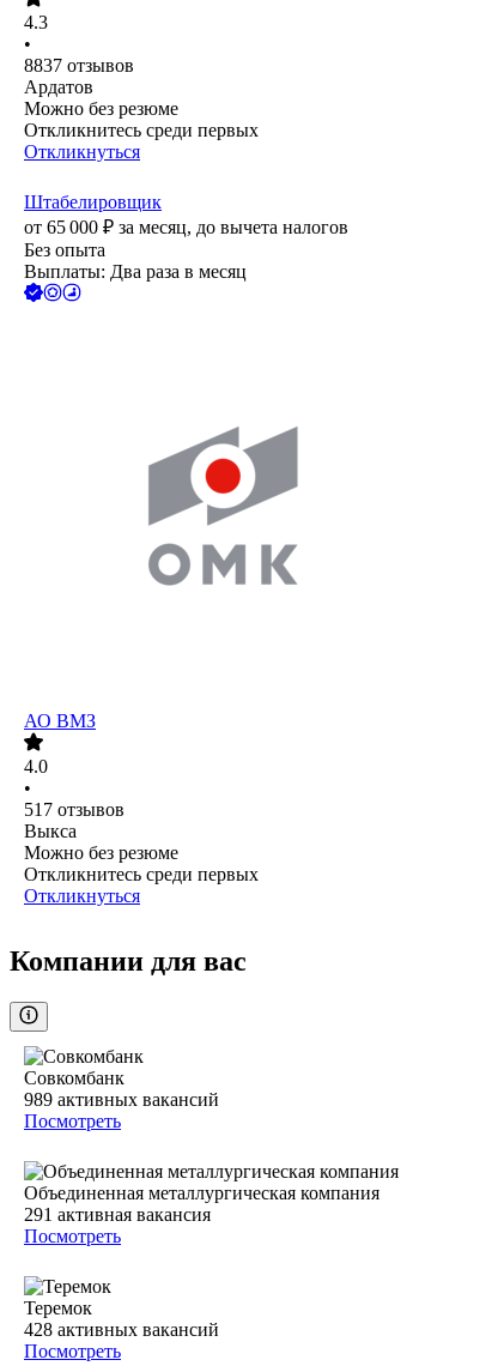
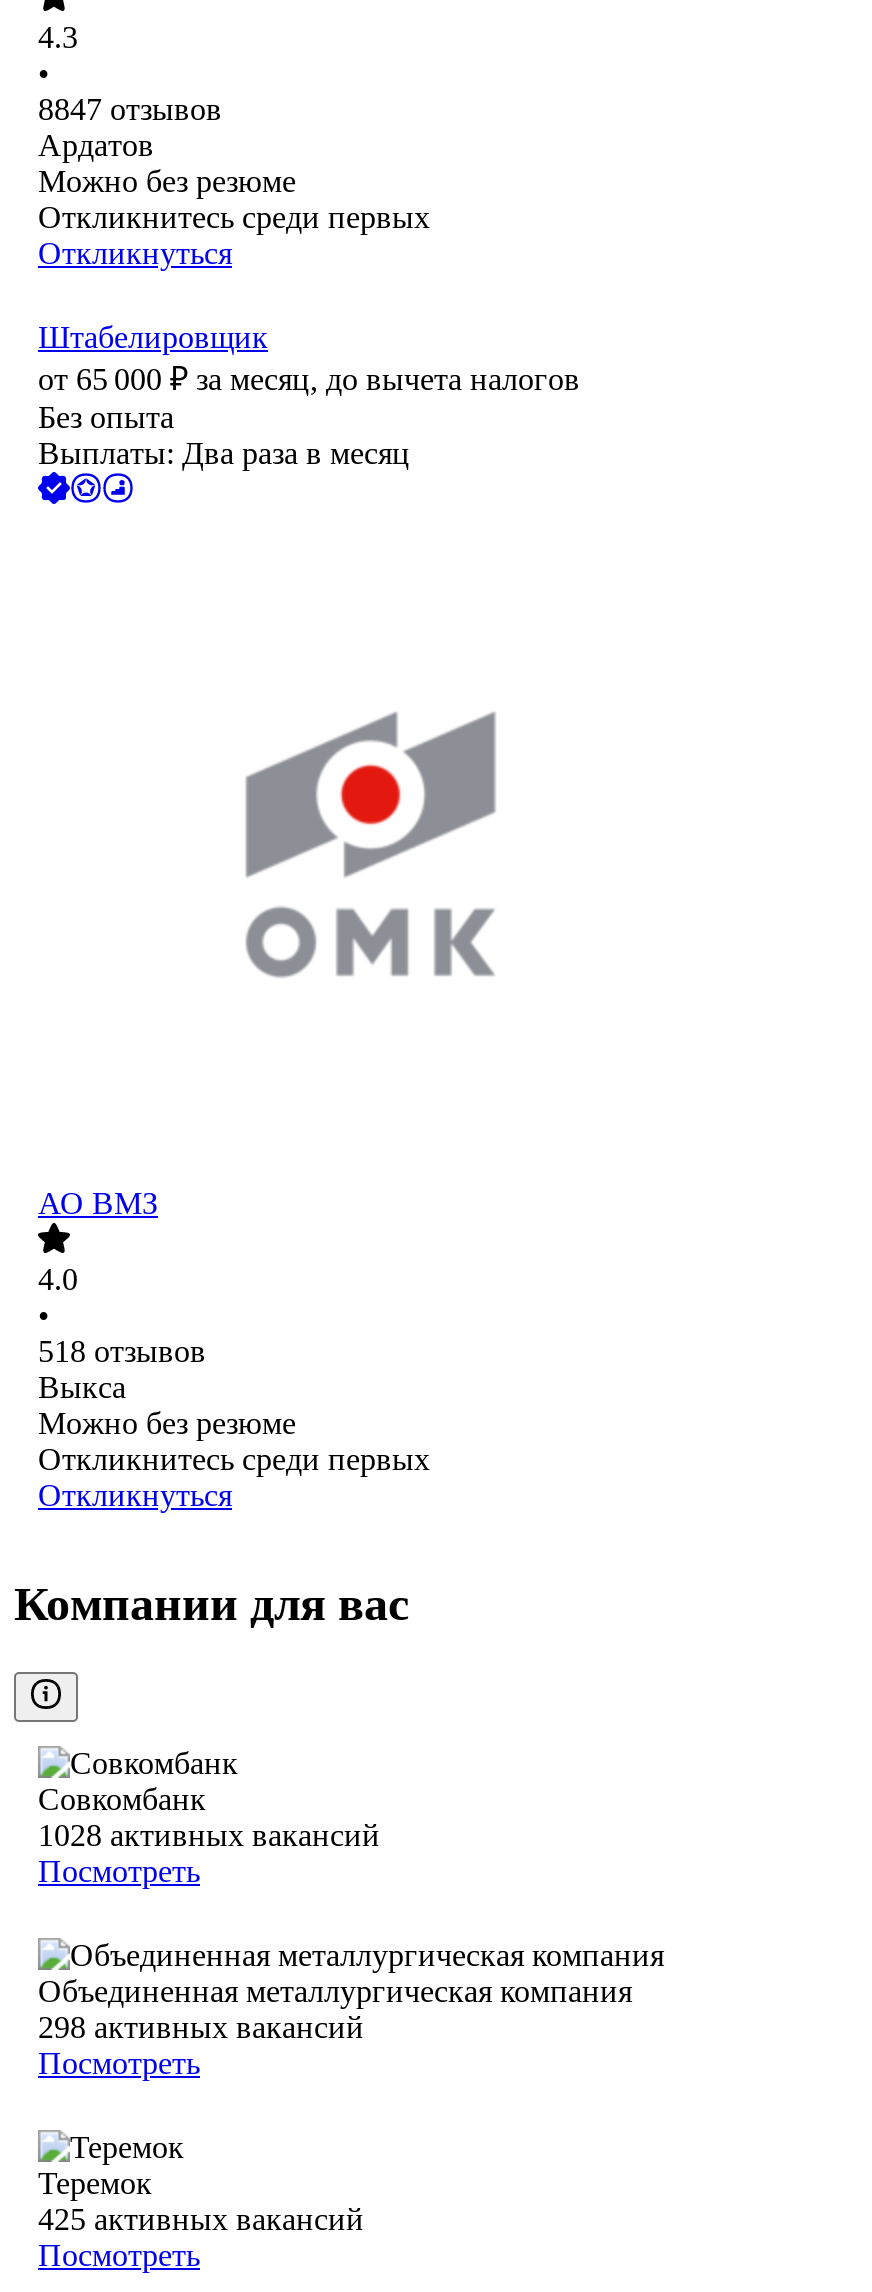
- 8837 отзывов
+ 8847 отзывов

- 517 отзывов
+ 518 отзывов

- 989 активных вакансий
+ 1028 активных вакансий

- 291 активная вакансия
+ 298 активных вакансий

- 428 активных вакансий
+ 425 активных вакансий
